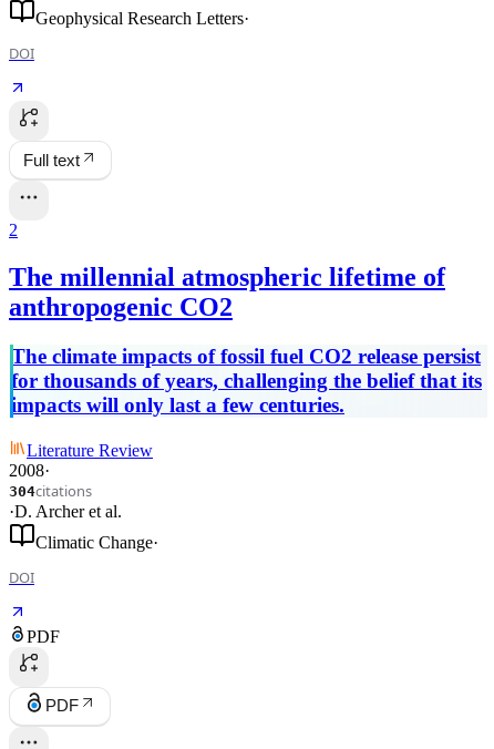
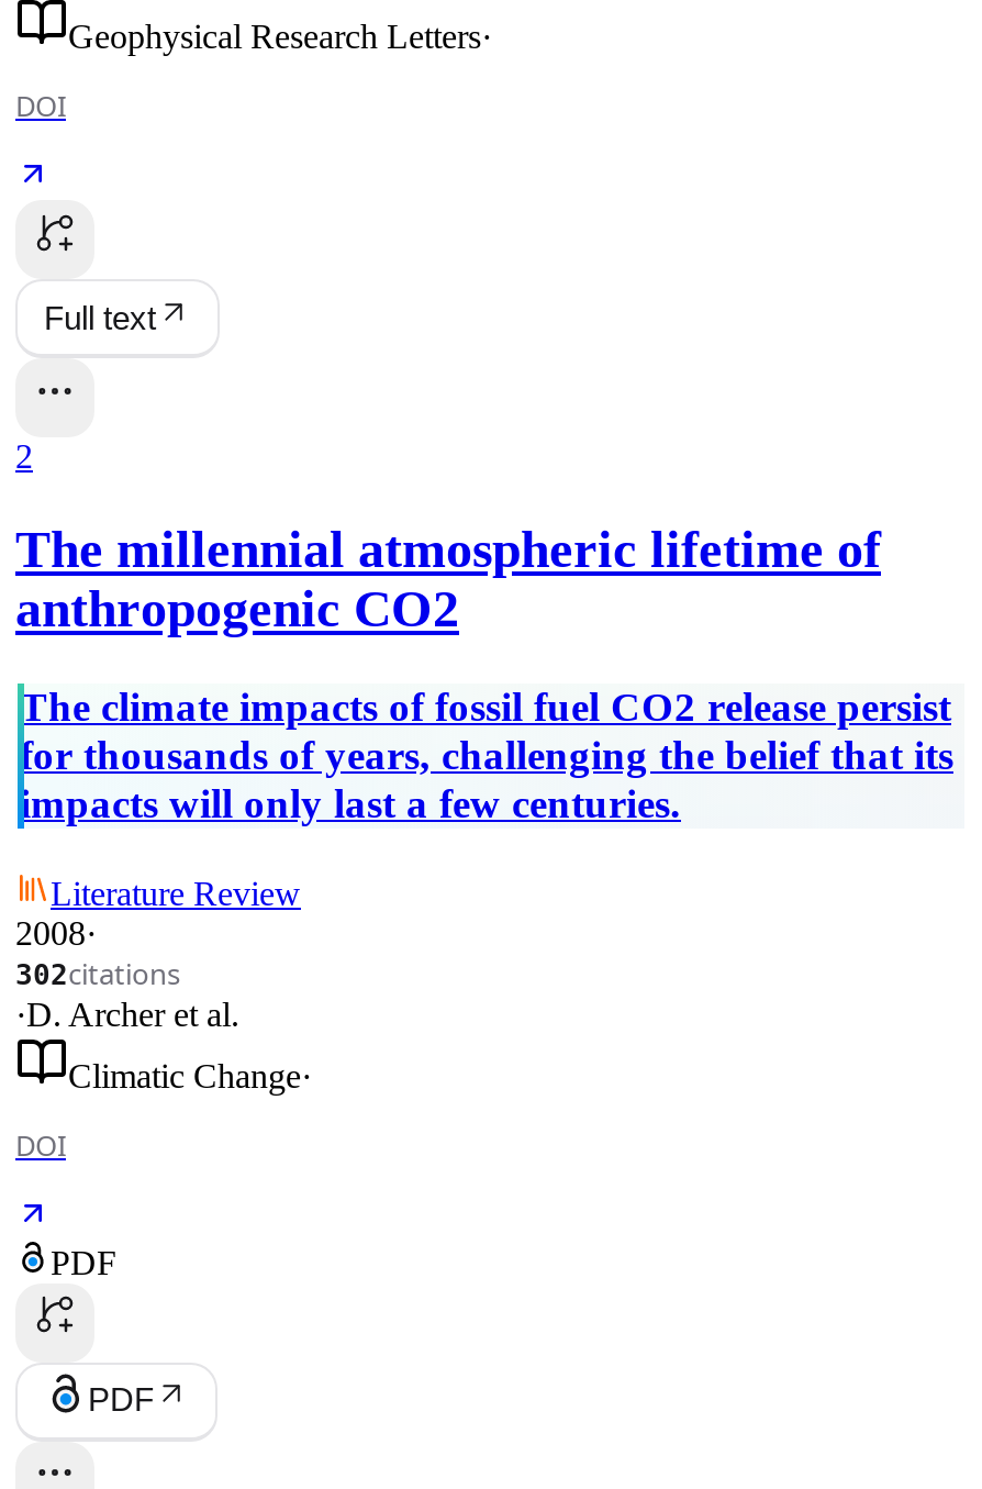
- 304citations
+ 302citations
